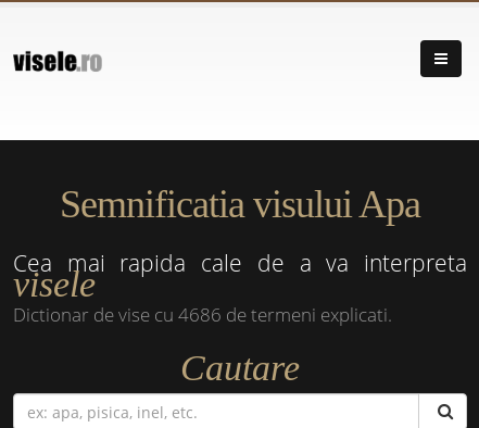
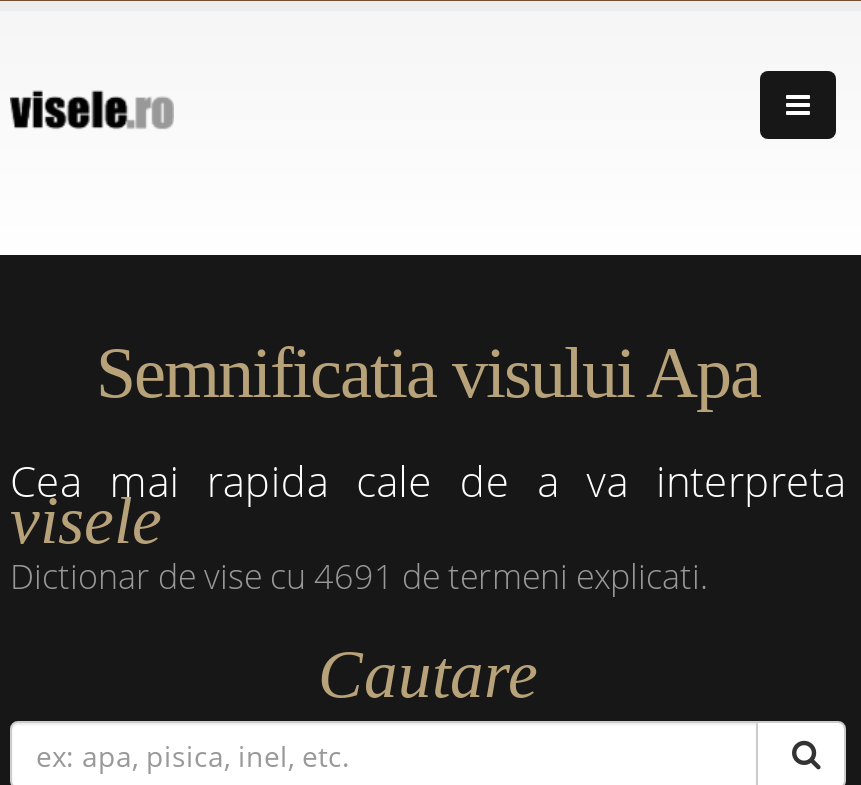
- Dictionar de vise cu 4686 de termeni explicati.
+ Dictionar de vise cu 4691 de termeni explicati.
